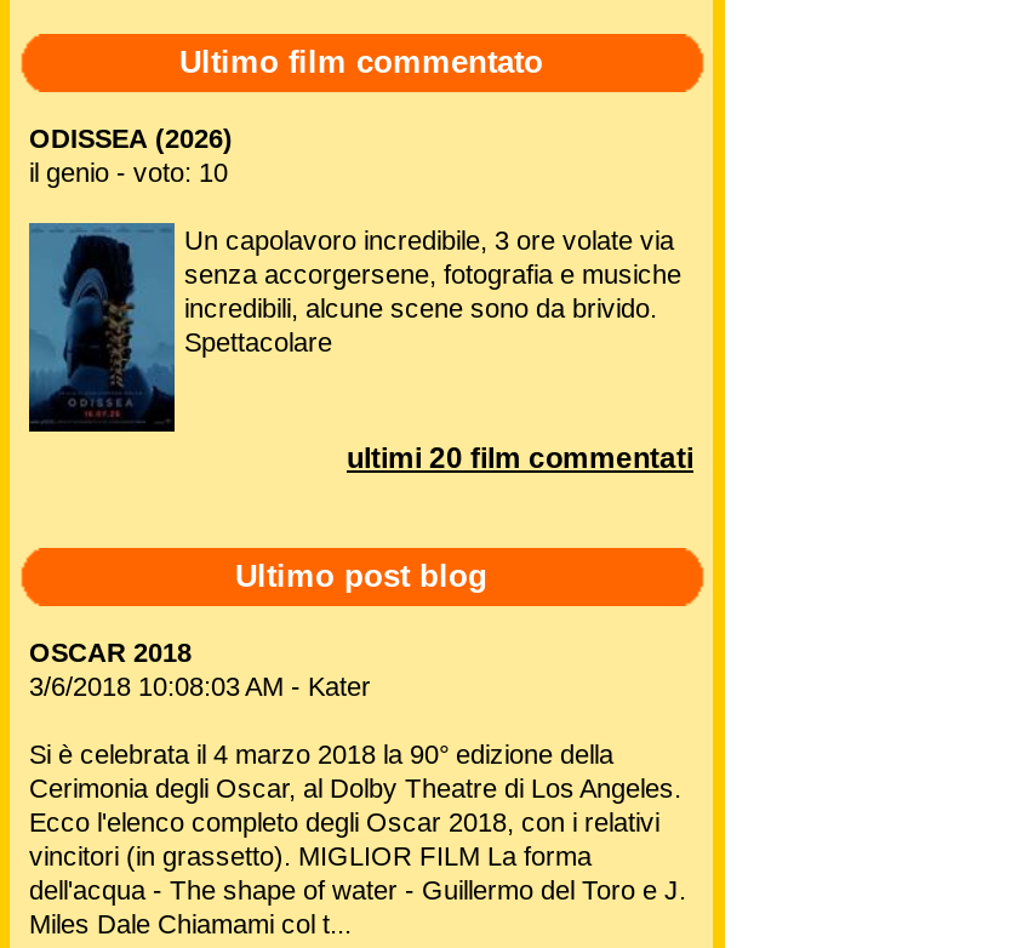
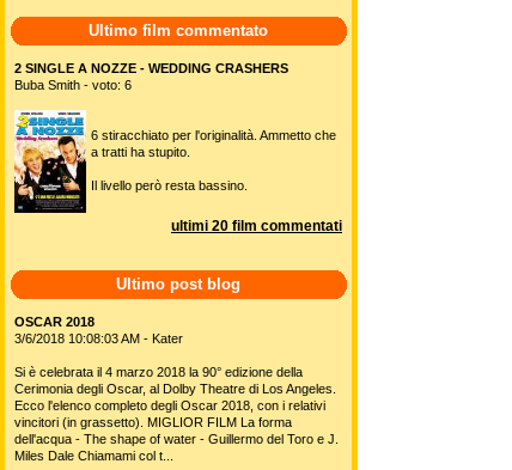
- [image]
- ODISSEA (2026)
- il genio - voto: 10
- Un capolavoro incredibile, 3 ore volate via
- senza accorgersene, fotografia e musiche
- incredibili, alcune scene sono da brivido.
- Spettacolare
+ [image]
+ 2 SINGLE A NOZZE - WEDDING CRASHERS
+ Buba Smith - voto: 6
+ 6 stiracchiato per l'originalità. Ammetto che
+ a tratti ha stupito.
+ Il livello però resta bassino.
